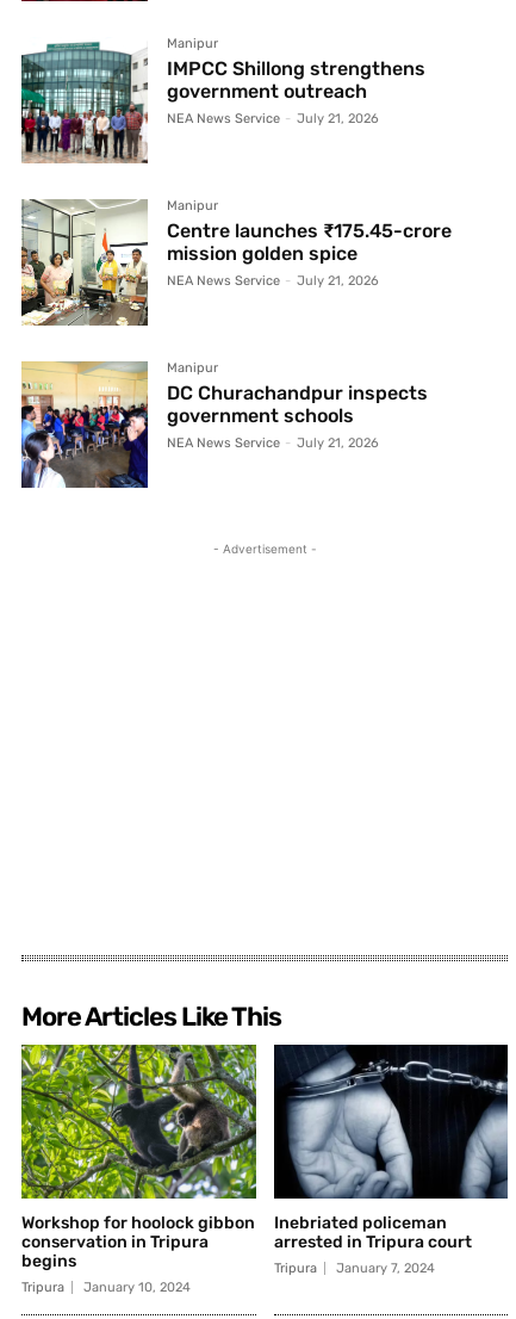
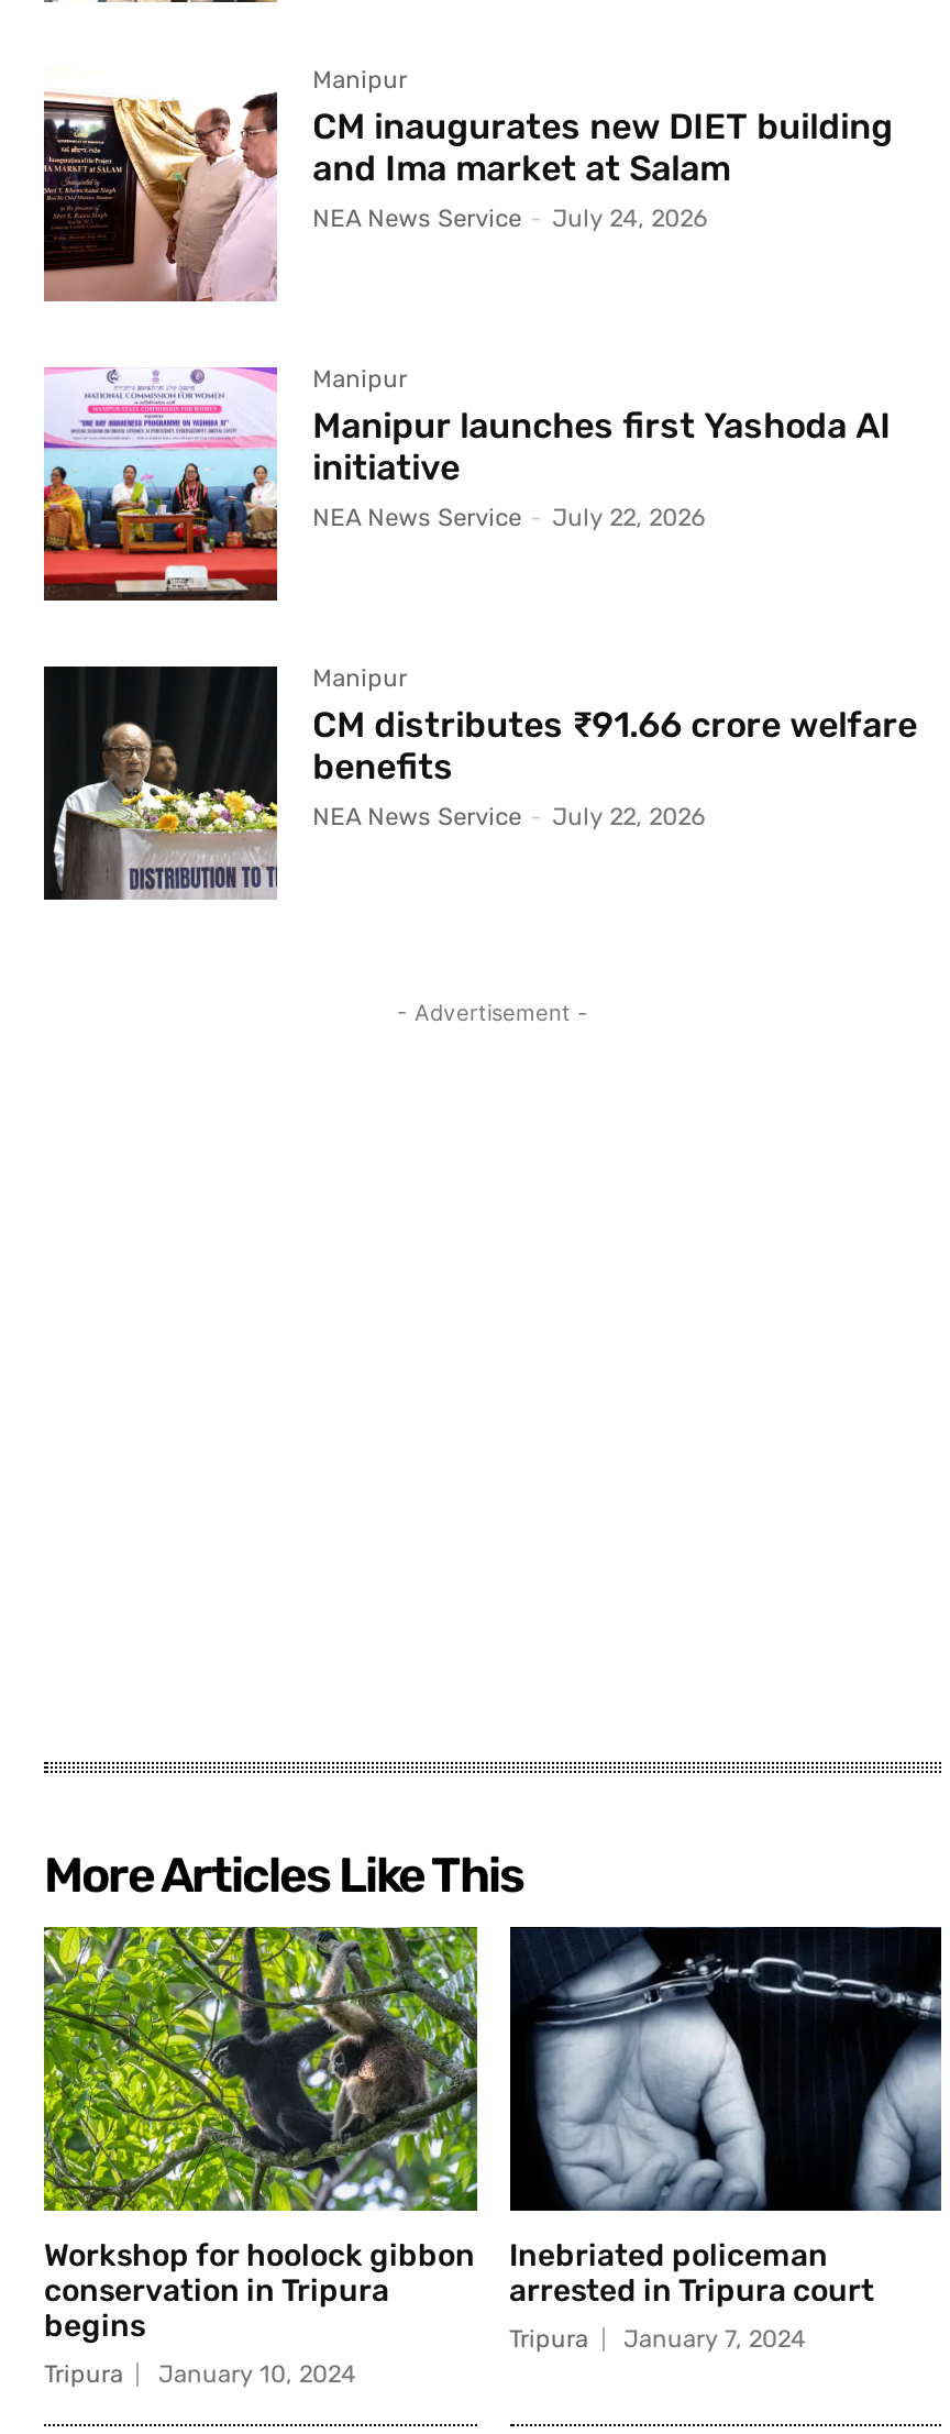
- [image]
- IMPCC Shillong strengthens
- government outreach
- NEA News Service - July 21, 2026
+ [image]
+ CM inaugurates new DIET building
+ and Ima market at Salam
+ NEA News Service - July 24, 2026

- [image]
- Centre launches ₹175.45-crore
- mission golden spice
- NEA News Service - July 21, 2026
+ [image]
+ Manipur launches first Yashoda AI
+ initiative
+ NEA News Service - July 22, 2026

- [image]
- DC Churachandpur inspects
- government schools
- NEA News Service - July 21, 2026
+ [image]
+ CM distributes ₹91.66 crore welfare
+ benefits
+ NEA News Service - July 22, 2026
